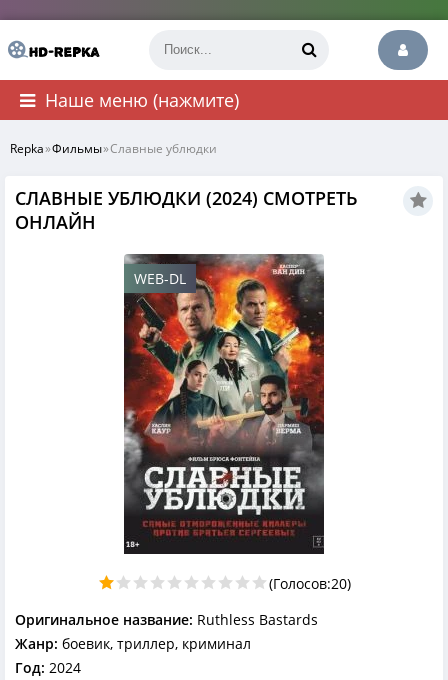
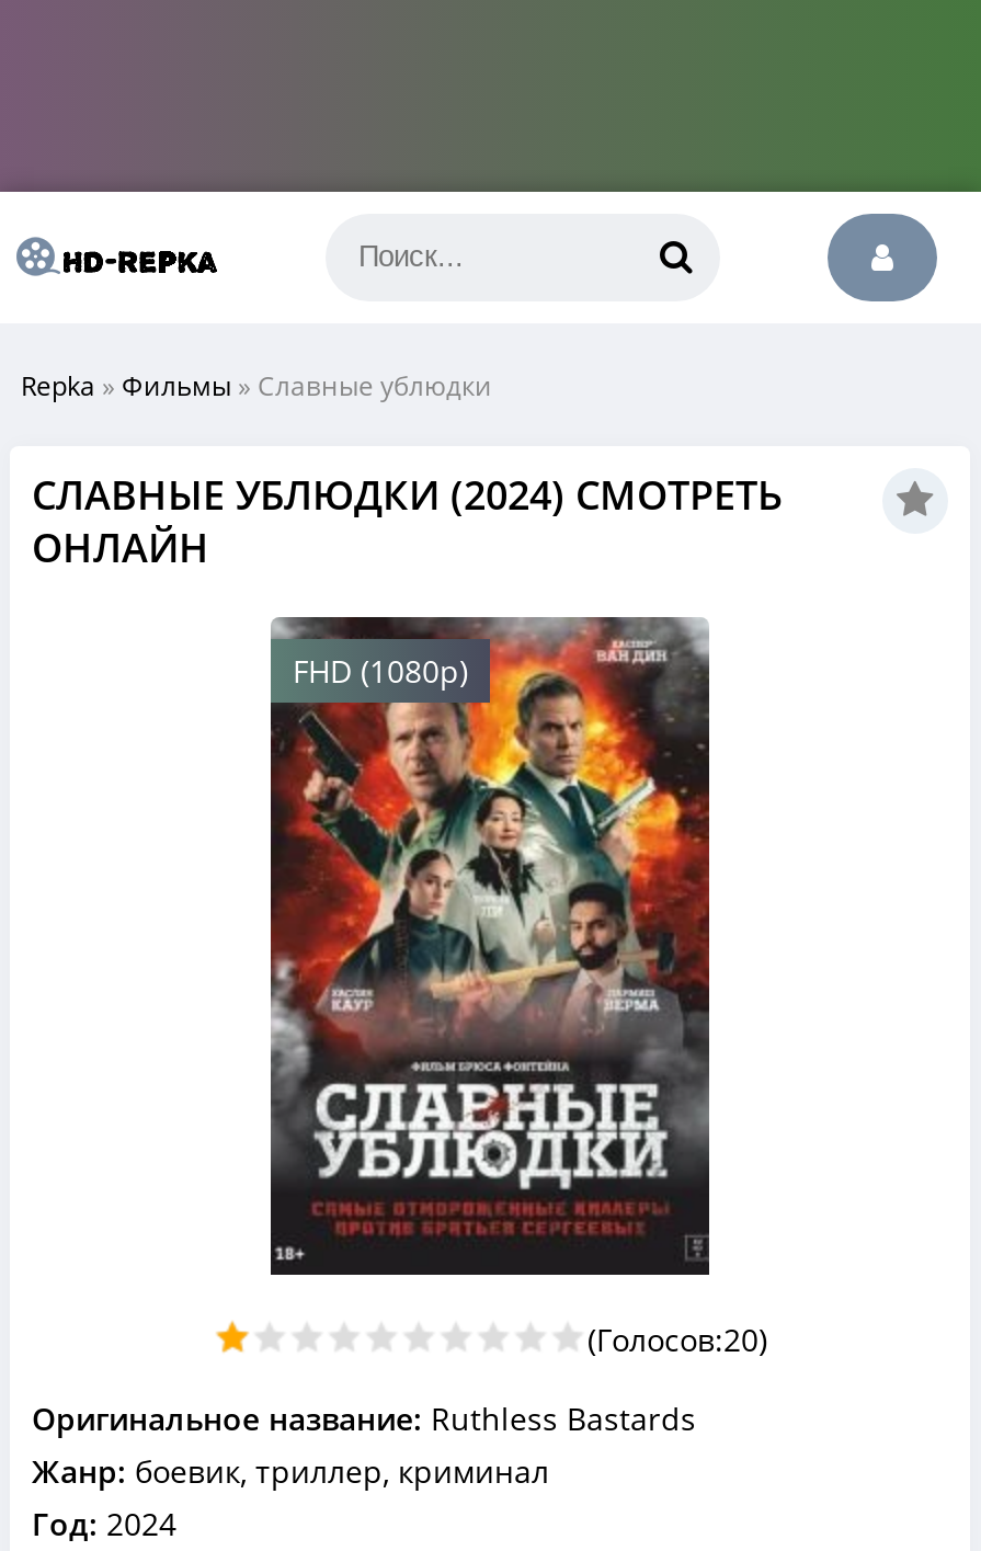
- Наше меню (нажмите)

- WEB-DL
+ FHD (1080p)
